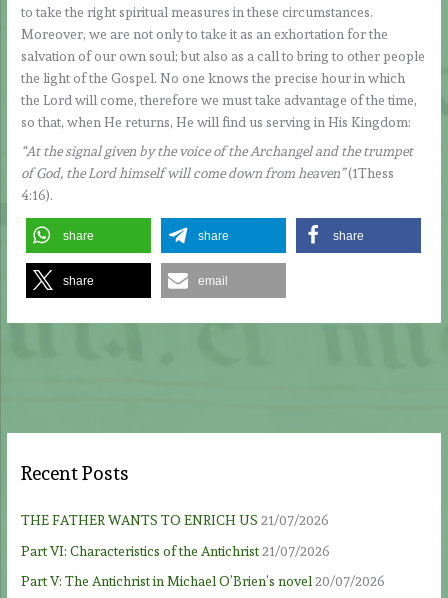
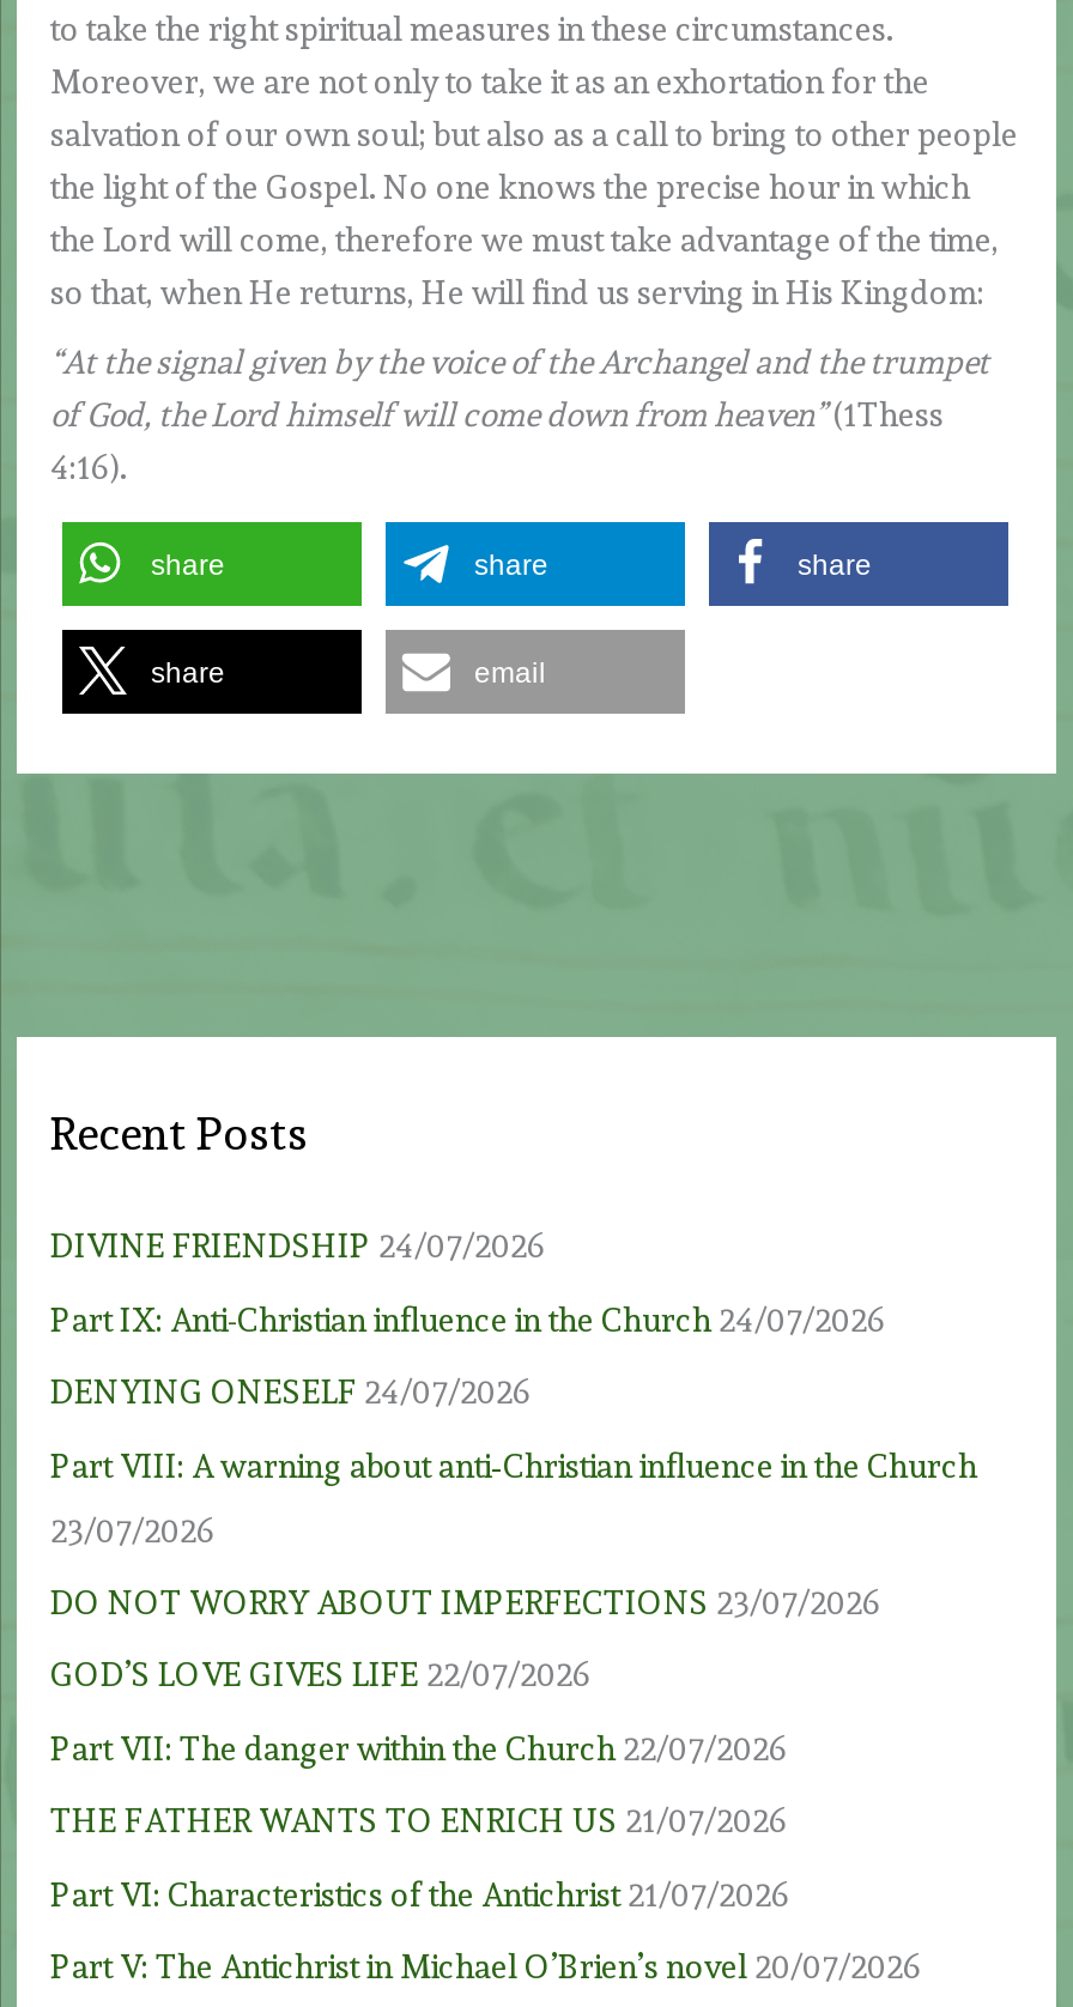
+ DIVINE FRIENDSHIP 24/07/2026
+ Part IX: Anti-Christian influence in the Church 24/07/2026
+ DENYING ONESELF 24/07/2026
+ Part VIII: A warning about anti‑Christian influence in the Church
+ 23/07/2026
+ DO NOT WORRY ABOUT IMPERFECTIONS 23/07/2026
+ GOD’S LOVE GIVES LIFE 22/07/2026
+ Part VII: The danger within the Church 22/07/2026
